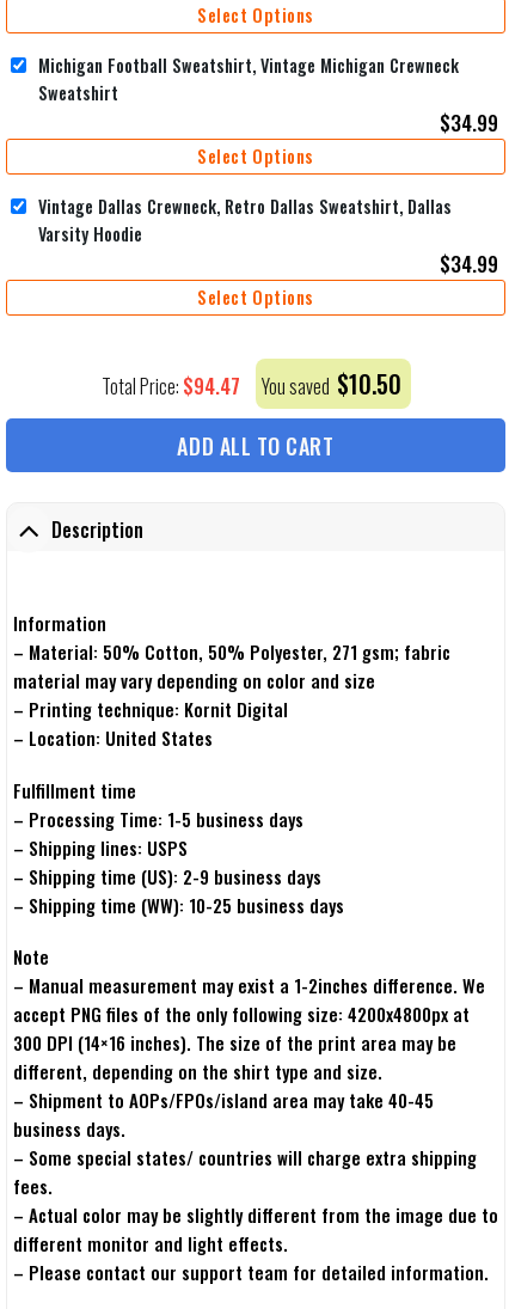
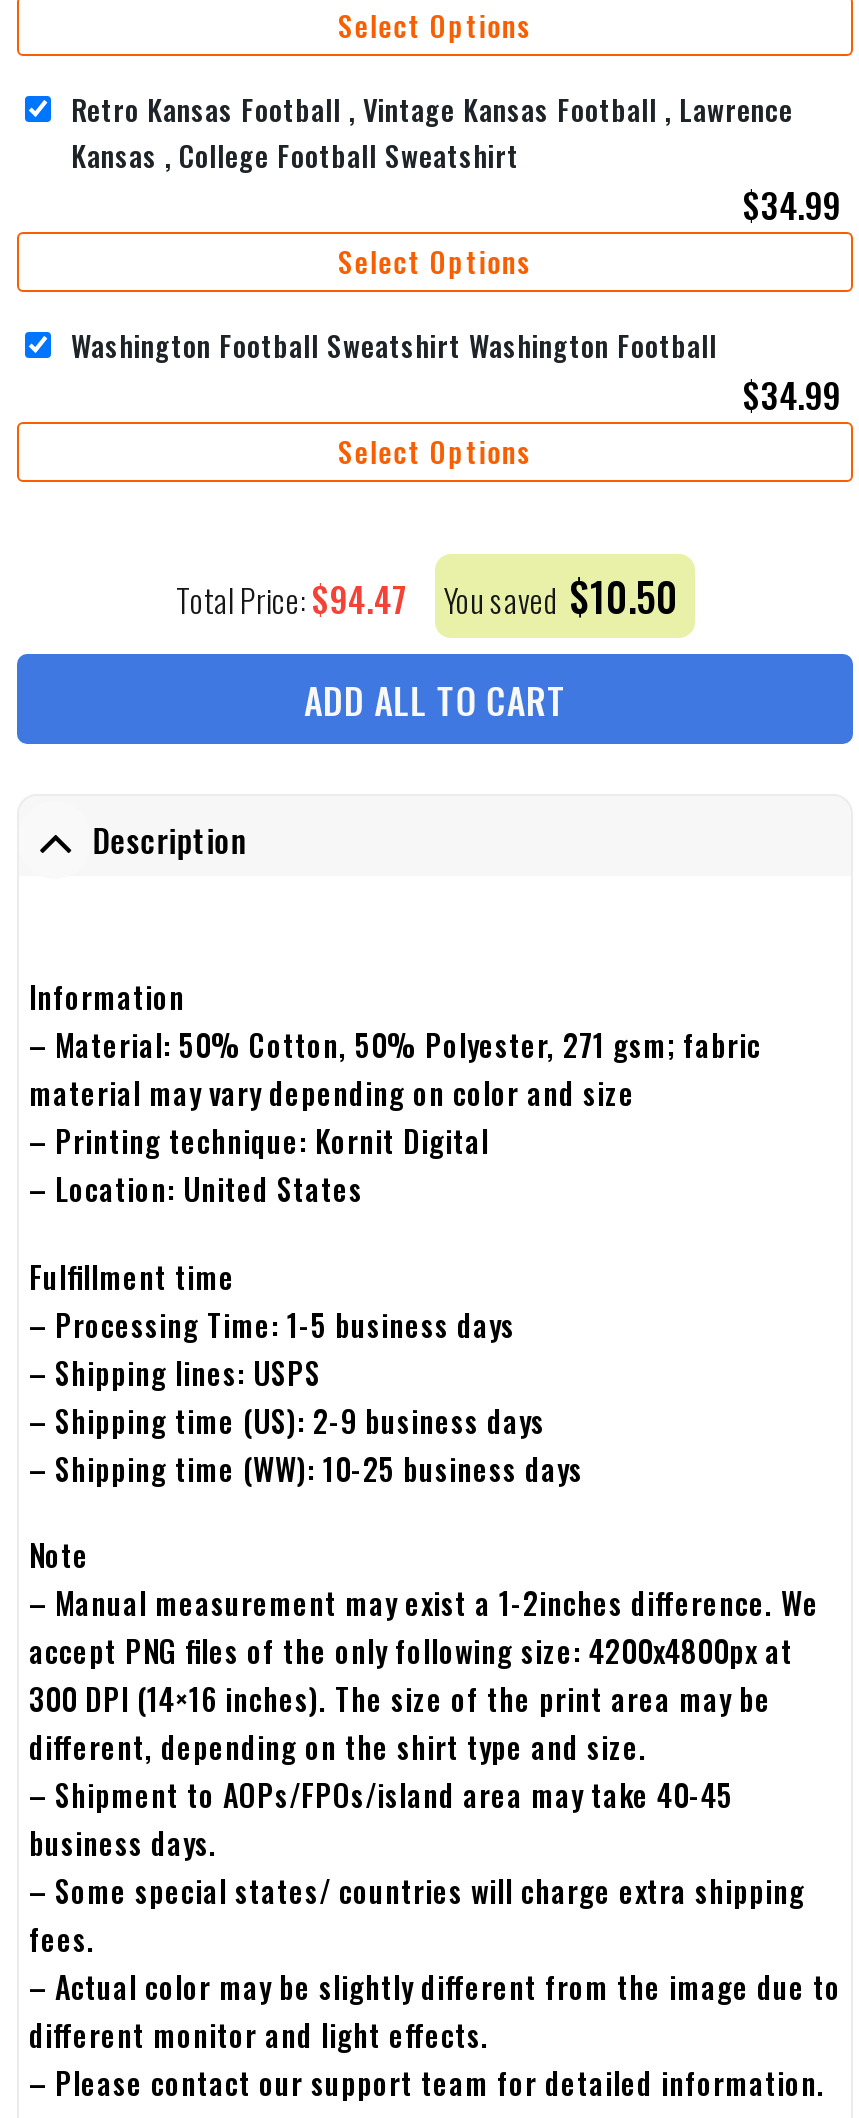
- Michigan Football Sweatshirt, Vintage Michigan Crewneck
- Sweatshirt
+ Retro Kansas Football , Vintage Kansas Football , Lawrence
+ Kansas , College Football Sweatshirt

- Vintage Dallas Crewneck, Retro Dallas Sweatshirt, Dallas
- Varsity Hoodie
+ Washington Football Sweatshirt Washington Football
